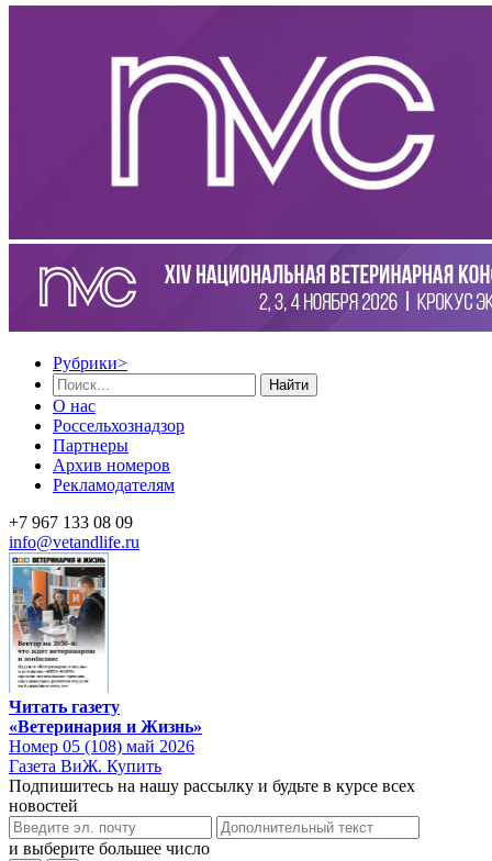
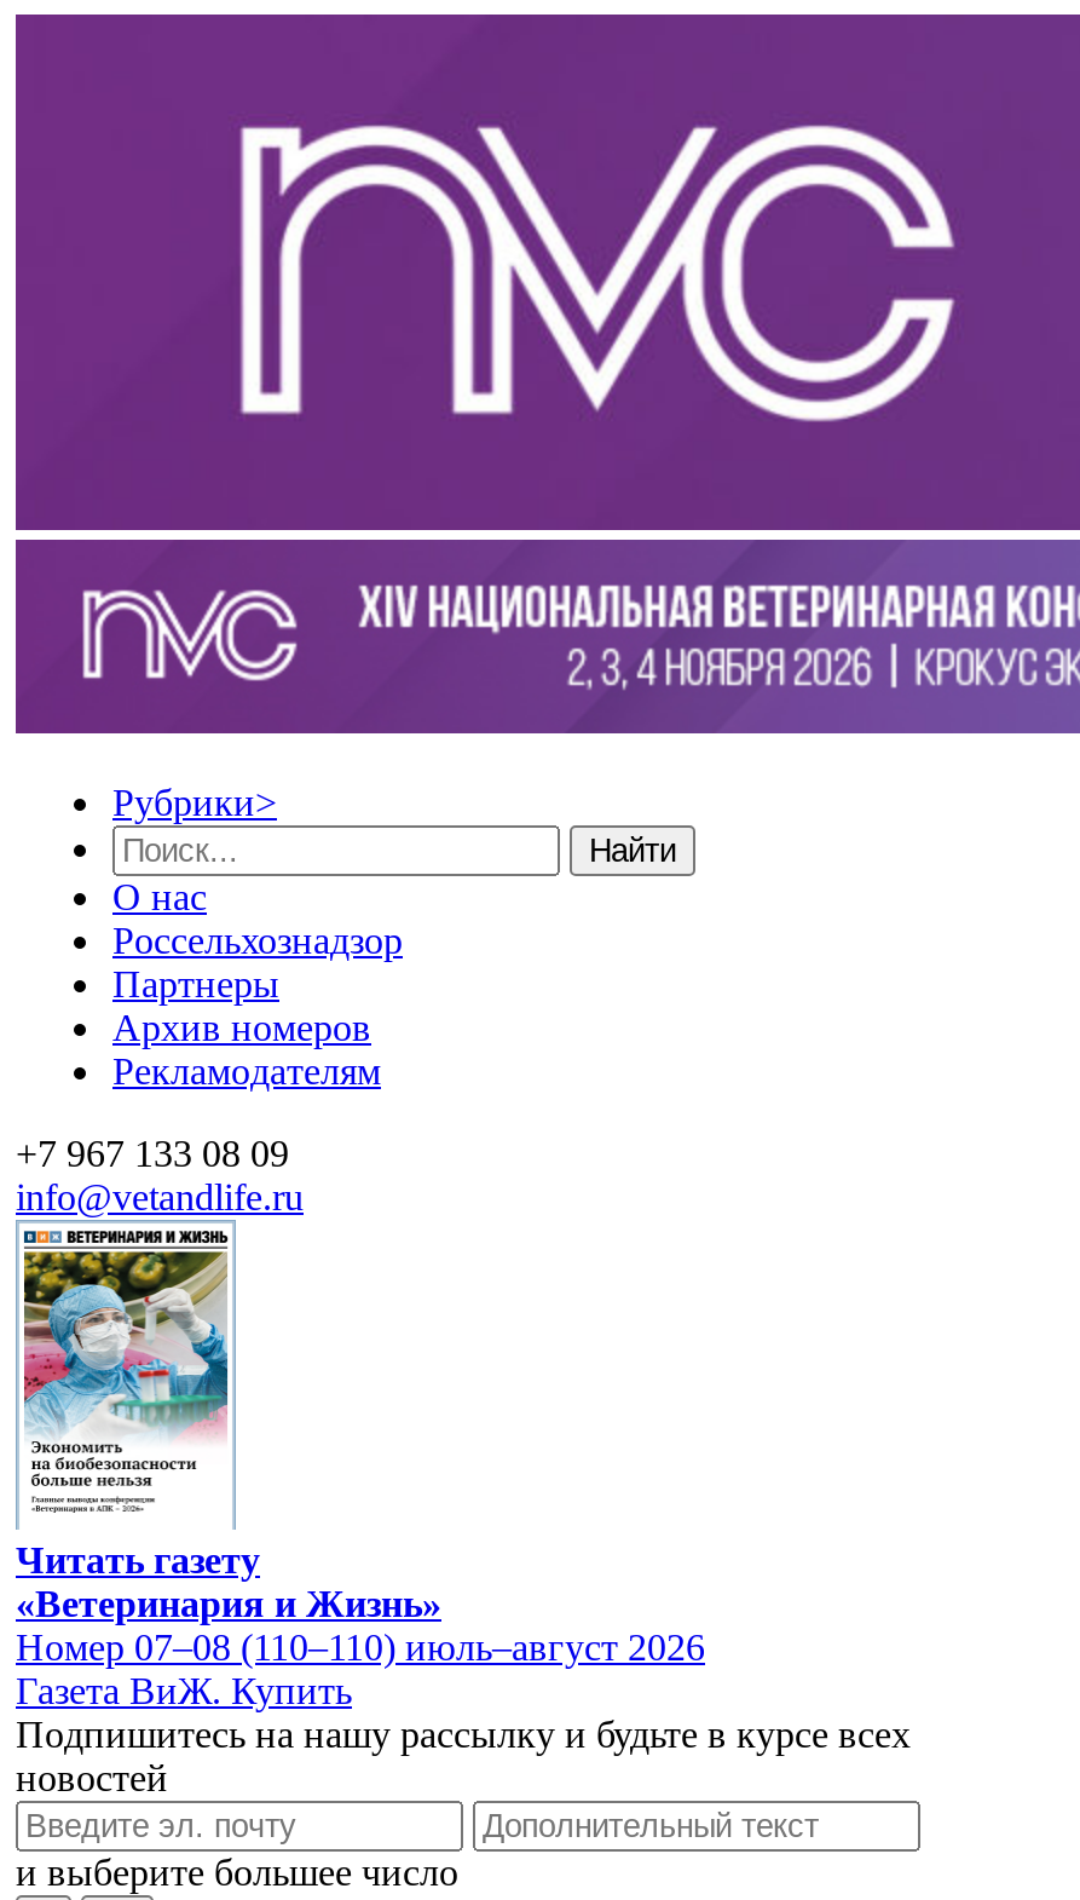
- [image]
+ [image]

- Номер 05 (108) май 2026
+ Номер 07–08 (110–110) июль–август 2026
